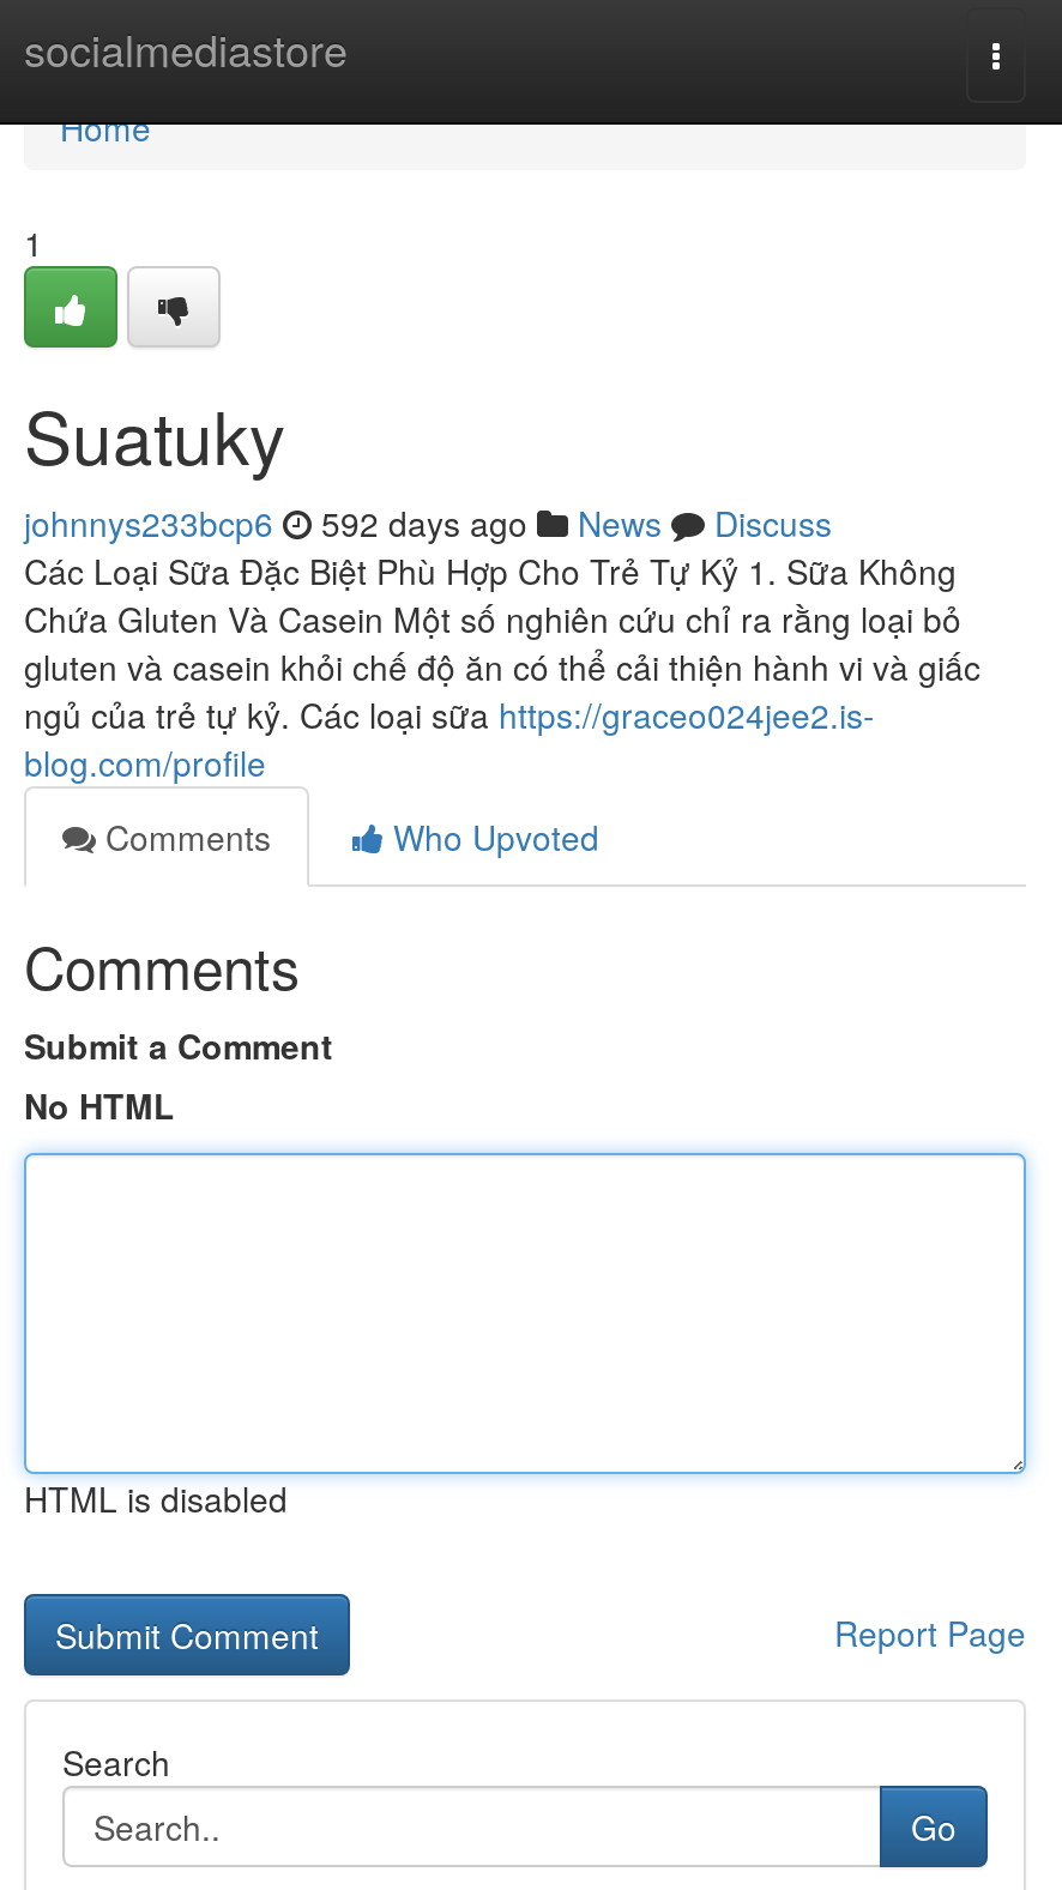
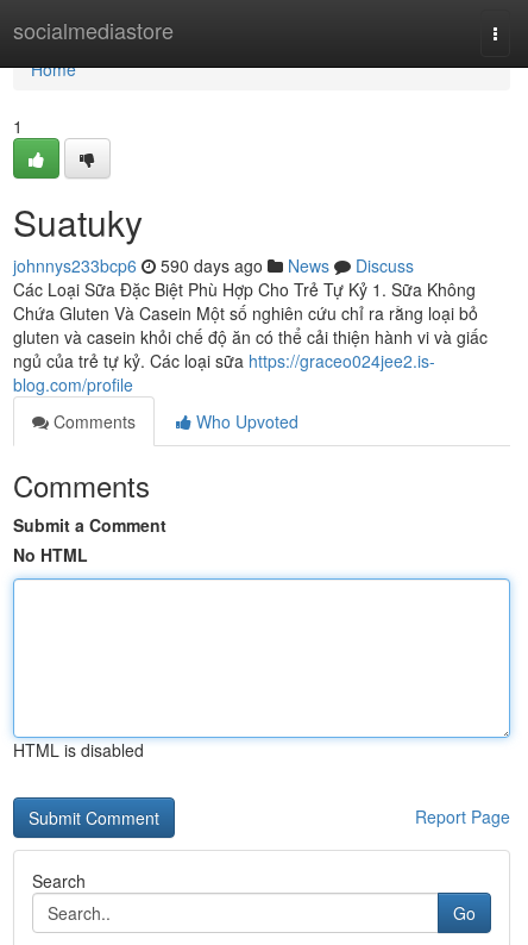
- johnnys233bcp6 592 days ago News Discuss
+ johnnys233bcp6 590 days ago News Discuss
